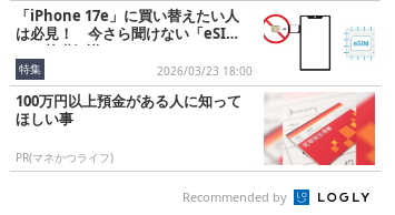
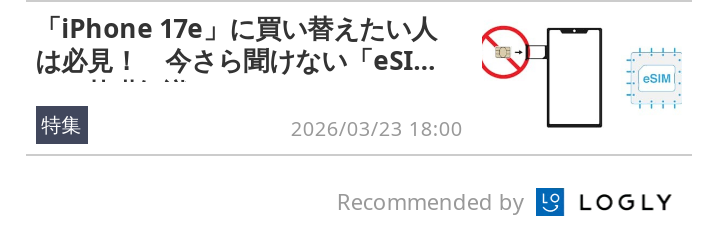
- [image]
- 100万円以上預金がある人に知って
- ほしい事
- PR(マネかつライフ)
